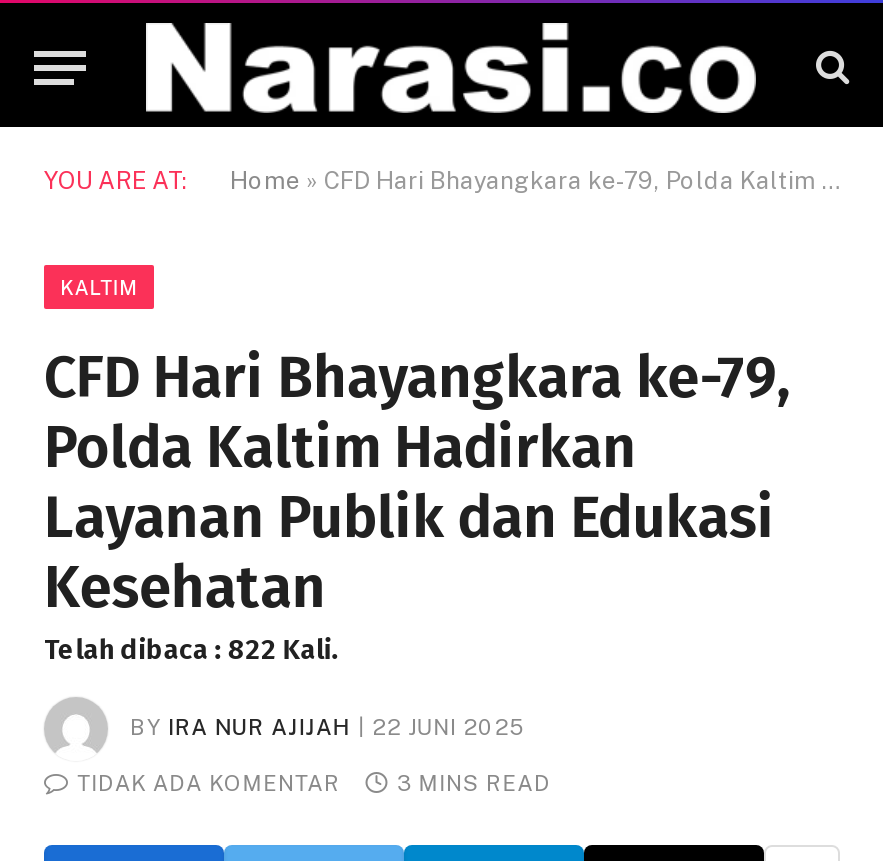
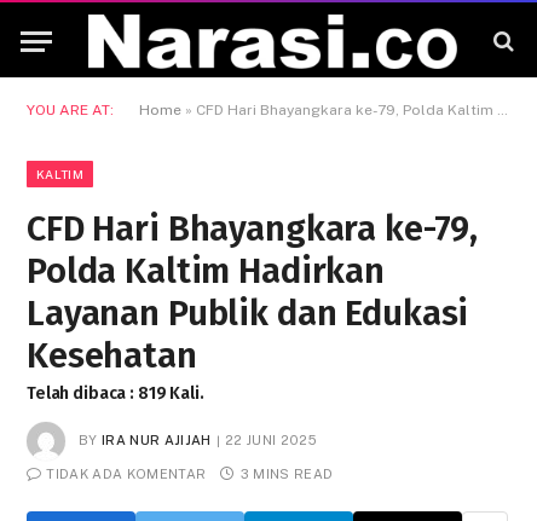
- Telah dibaca : 822 Kali.
+ Telah dibaca : 819 Kali.
